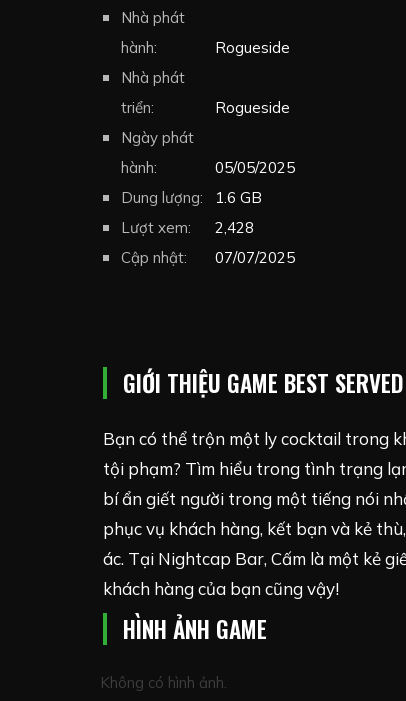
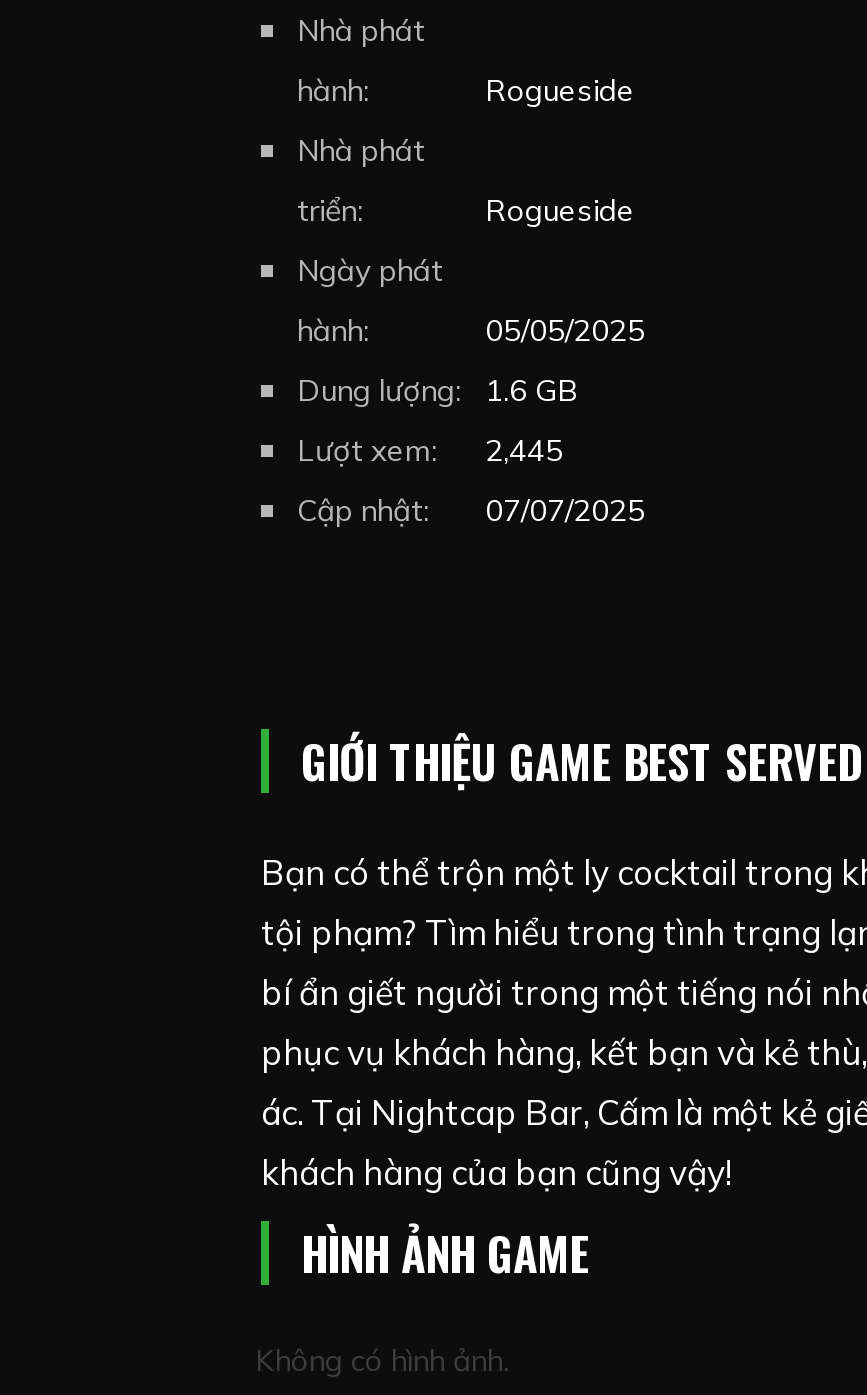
- Lượt xem: 2,428
+ Lượt xem: 2,445
